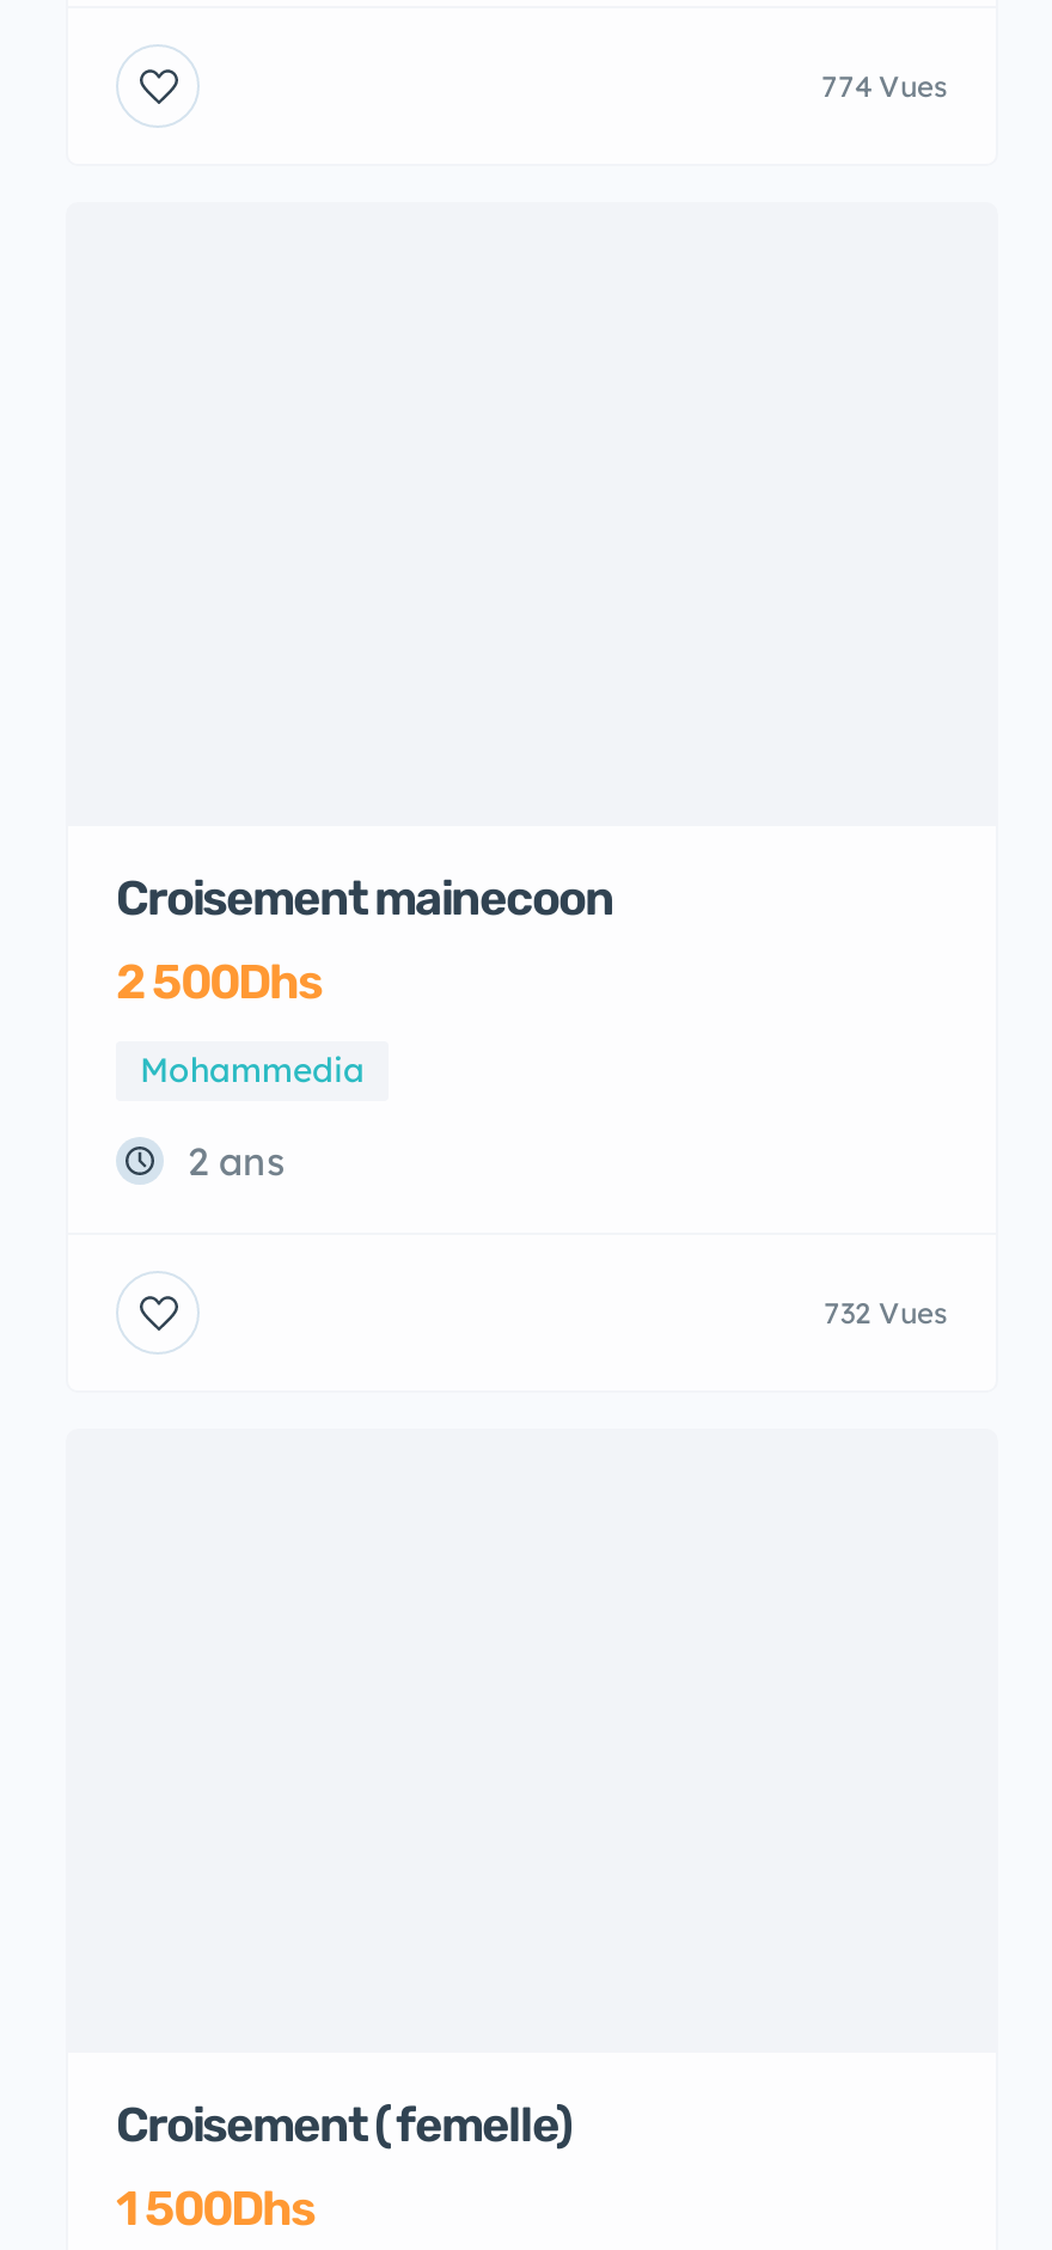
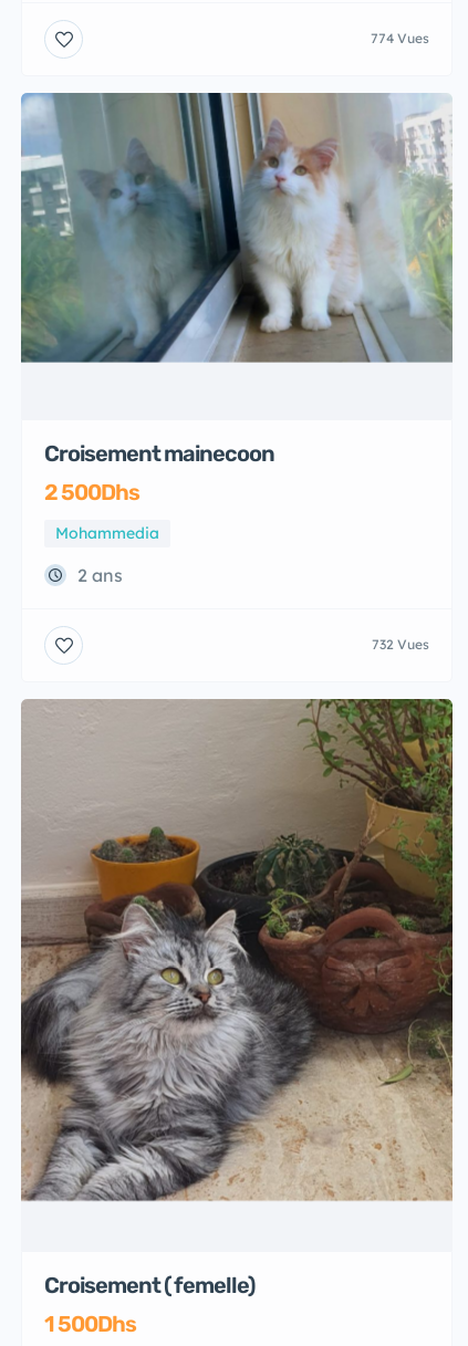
+ [image]

+ [image]
